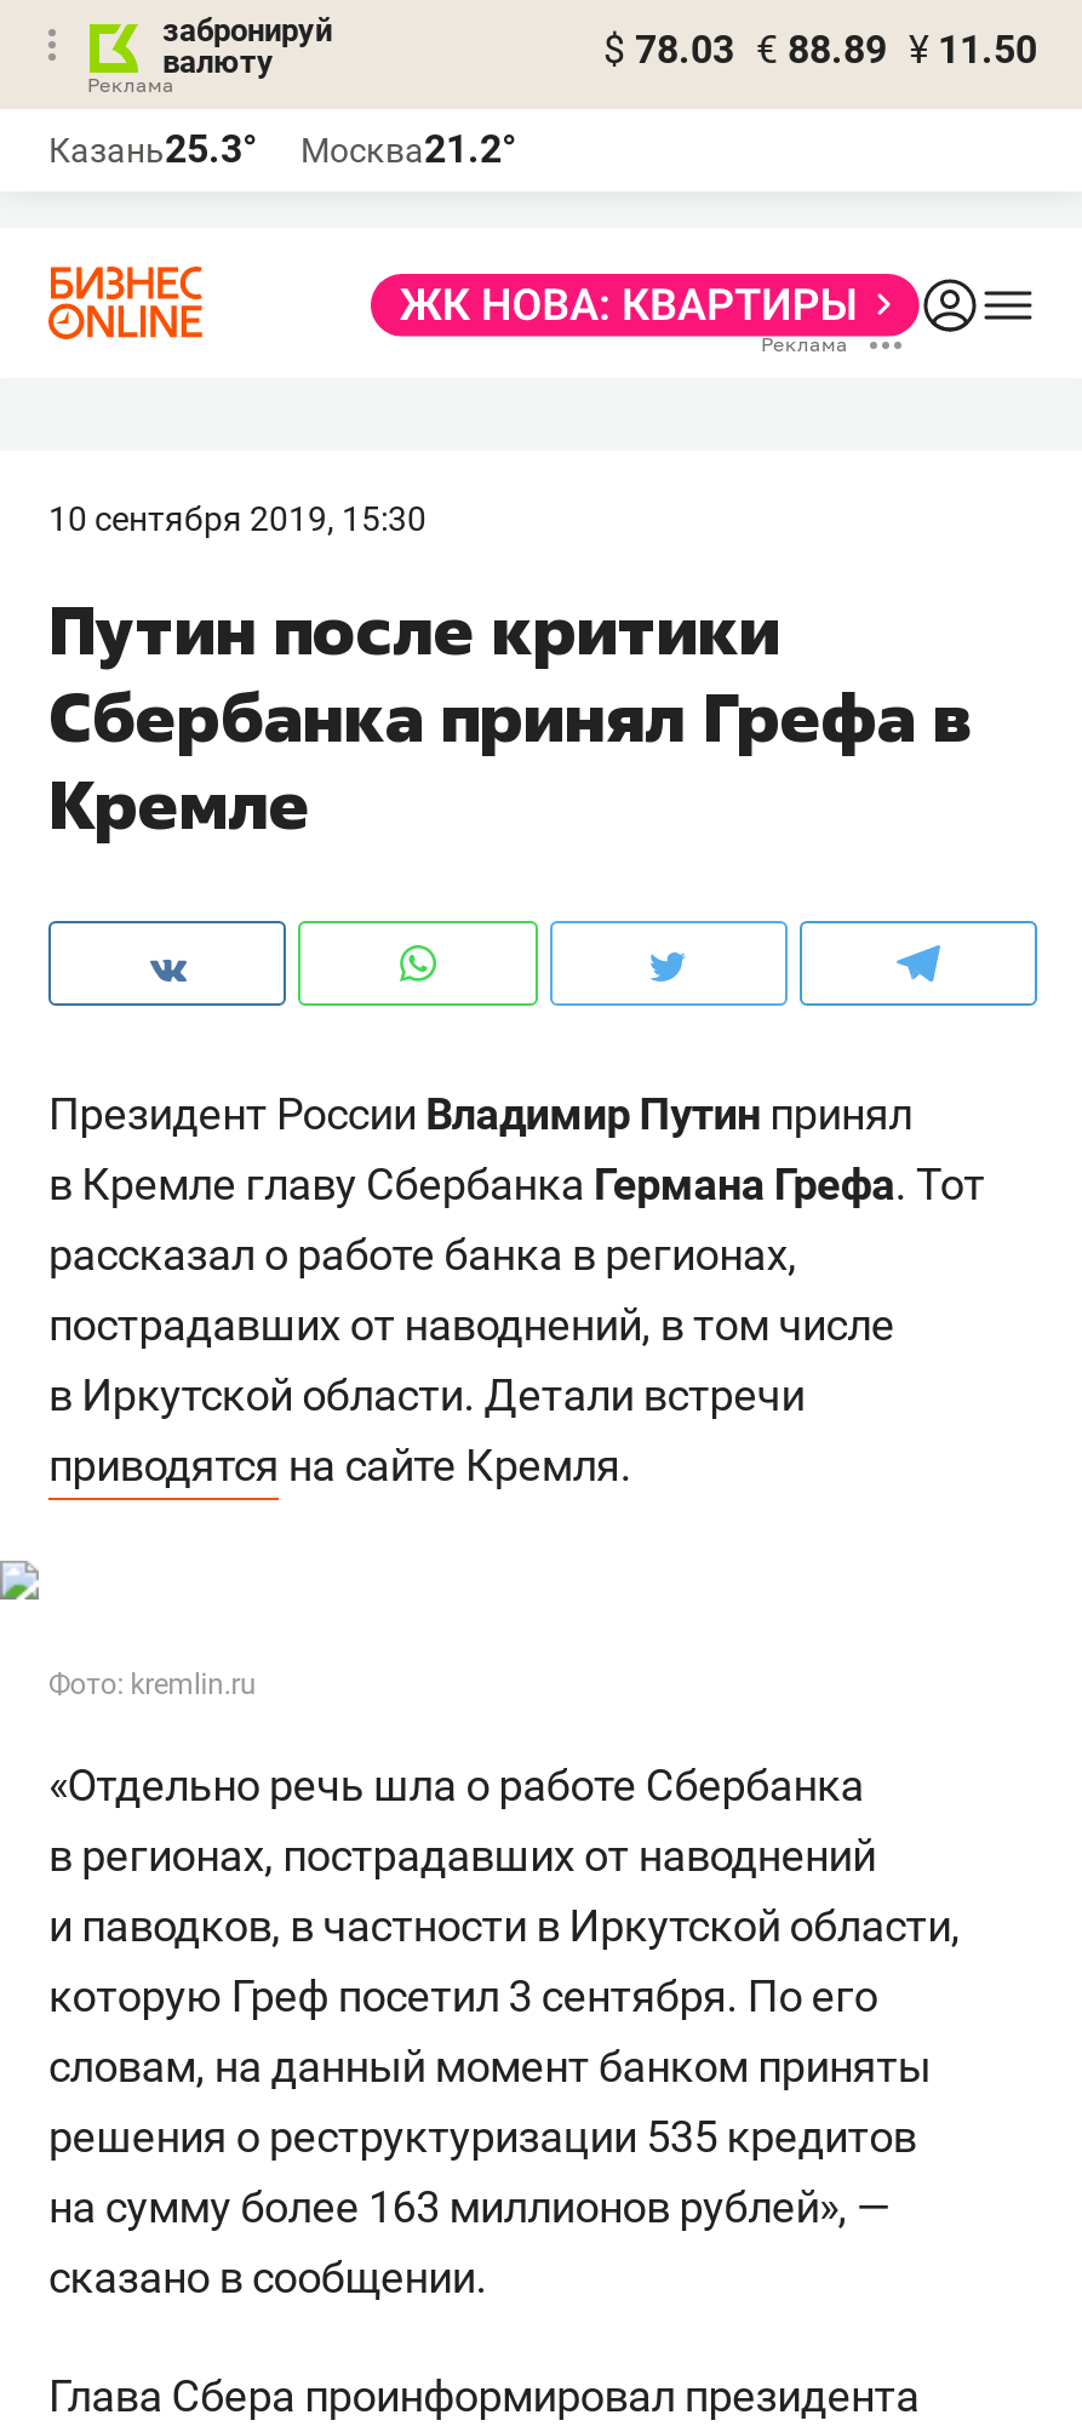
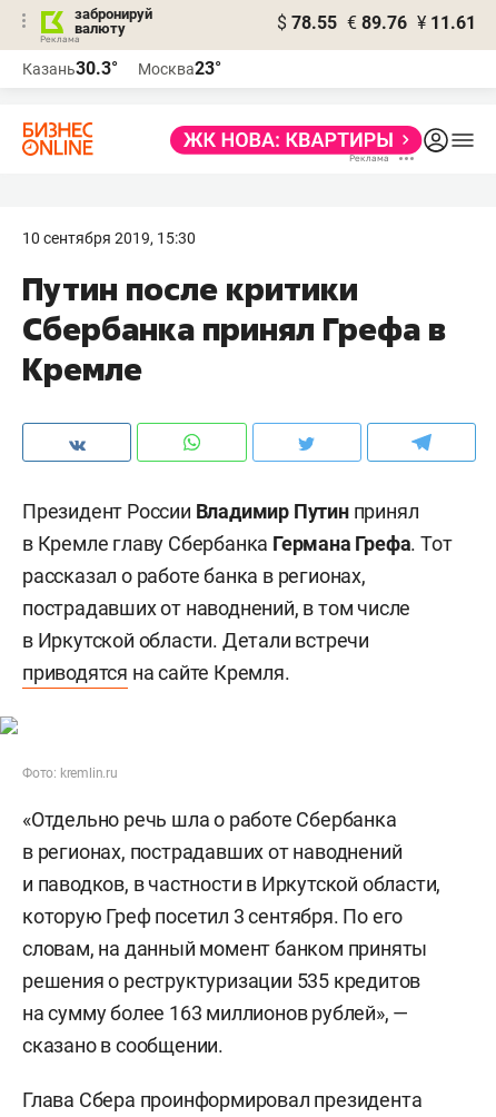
- $ 78.03 € 88.89 ¥ 11.50
+ $ 78.55 € 89.76 ¥ 11.61

- Казань25.3°
+ Казань30.3°

- Москва21.2°
+ Москва23°
